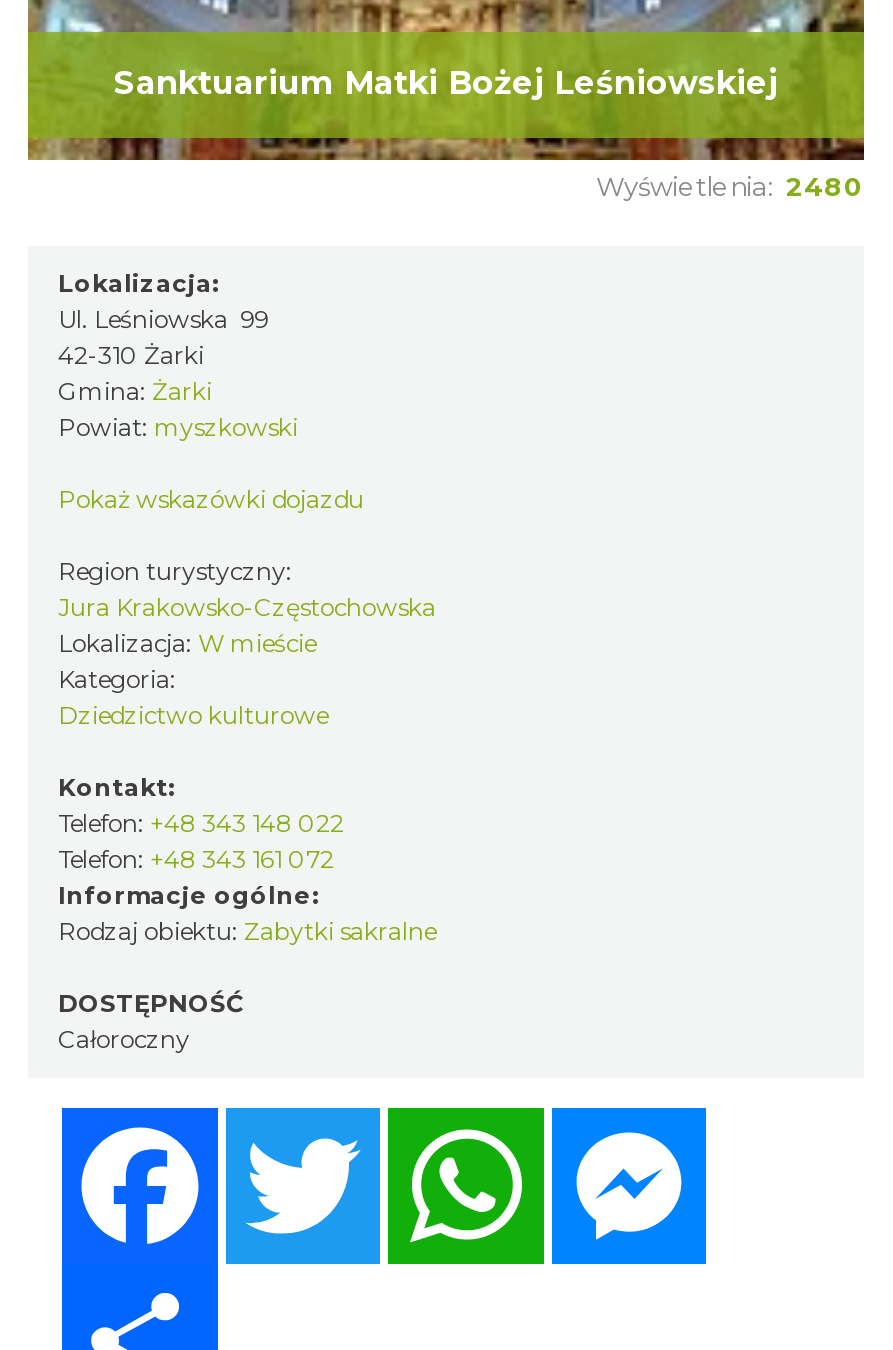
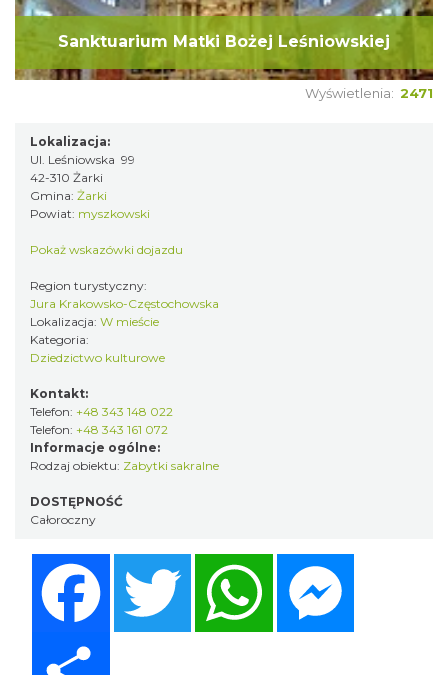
- Wyświetlenia: 2480
+ Wyświetlenia: 2471
